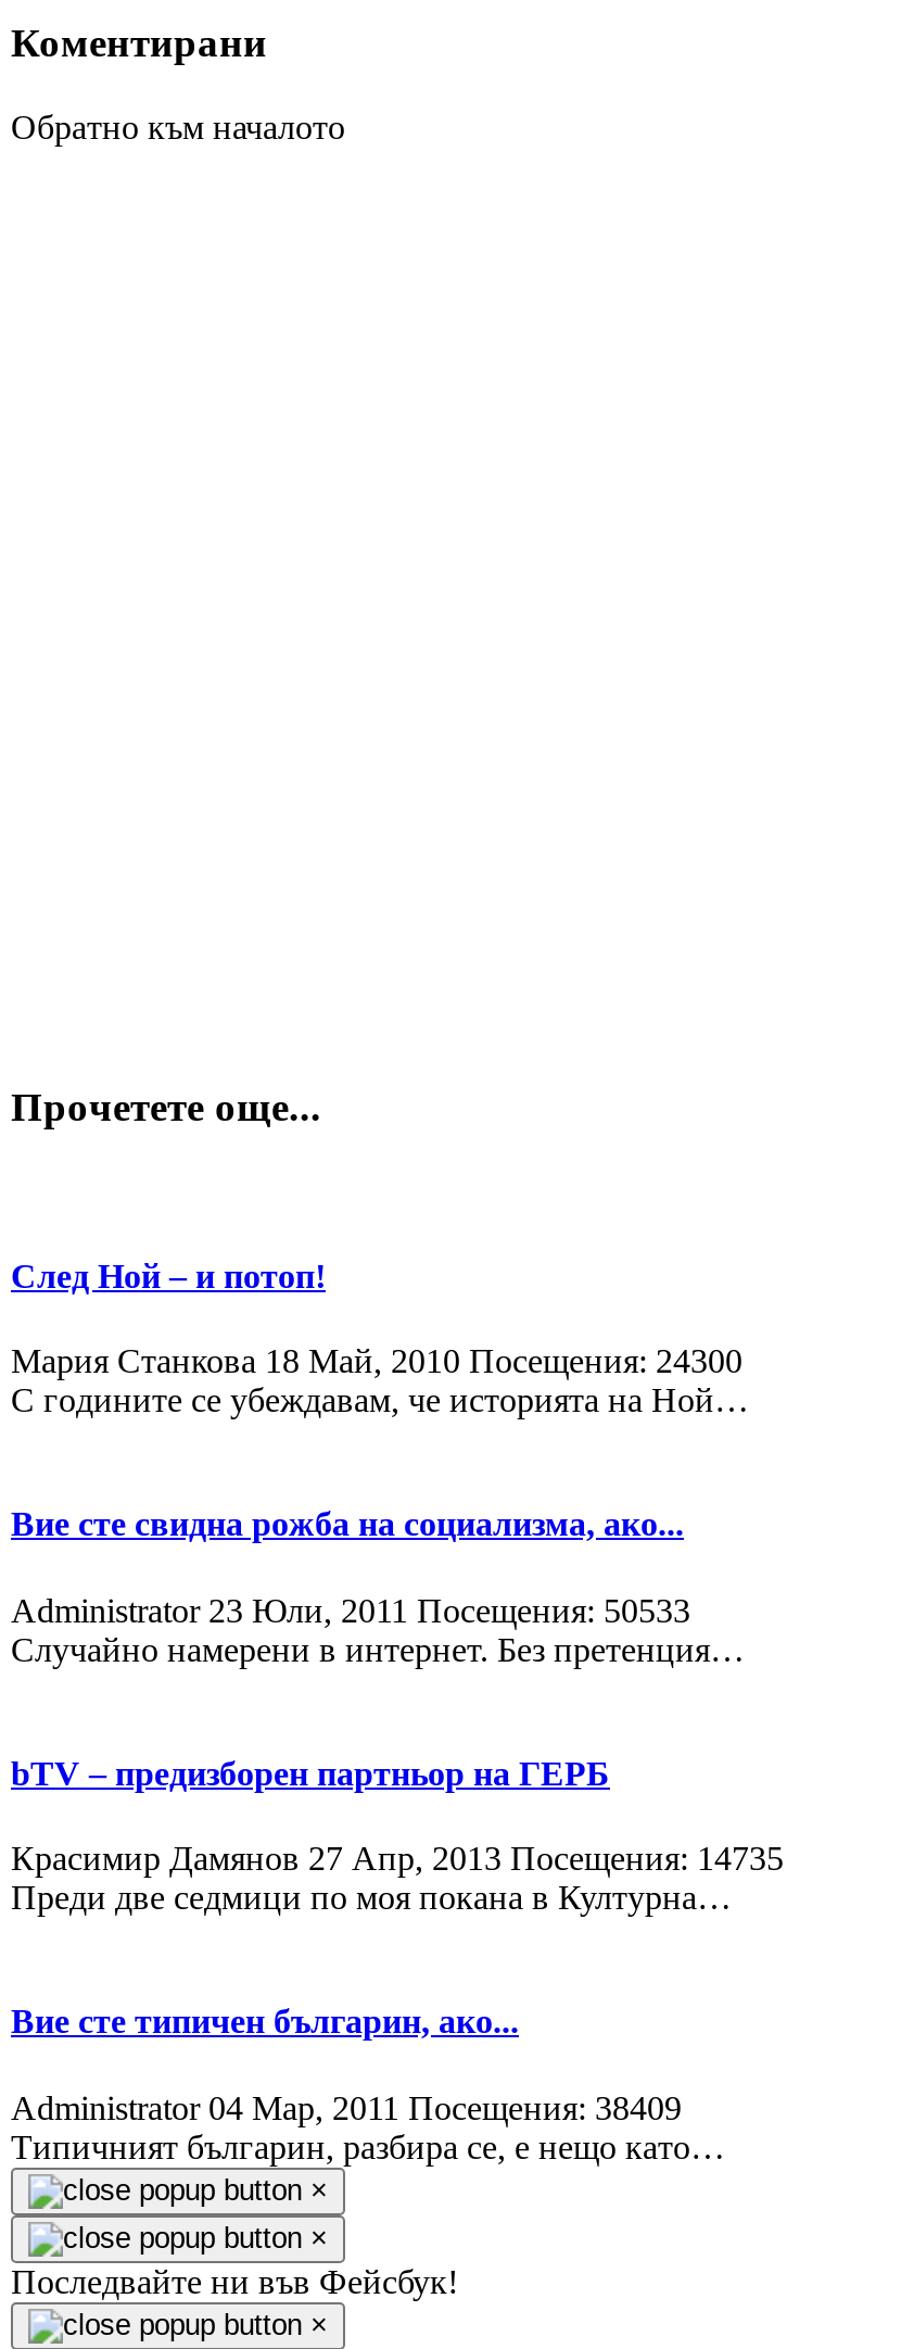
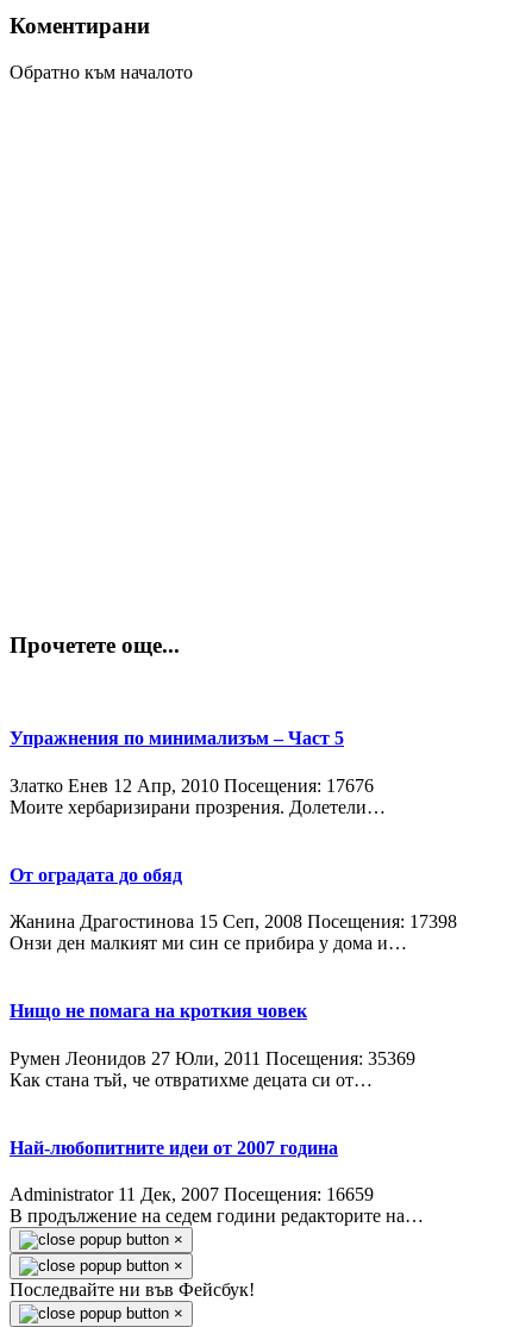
- След Ной – и потоп!
+ Упражнения по минимализъм – Част 5

- Мария Станкова 18 Май, 2010 Посещения: 24300
- С годините се убеждавам, че историята на Ной…
+ Златко Енев 12 Апр, 2010 Посещения: 17676
+ Моите хербаризирани прозрения. Долетели…

- Вие сте свидна рожба на социализма, ако...
+ От оградата до обяд

- Administrator 23 Юли, 2011 Посещения: 50533
- Случайно намерени в интернет. Без претенция…
+ Жанина Драгостинова 15 Сeп, 2008 Посещения: 17398
+ Онзи ден малкият ми син се прибира у дома и…

- bTV – предизборен партньор на ГЕРБ
+ Нищо не помага на кроткия човек

- Красимир Дамянов 27 Апр, 2013 Посещения: 14735
- Преди две седмици по моя покана в Културна…
+ Румен Леонидов 27 Юли, 2011 Посещения: 35369
+ Как стана тъй, че отвратихме децата си от…

- Вие сте типичен българин, ако...
+ Най-любопитните идеи от 2007 година

- Administrator 04 Мар, 2011 Посещения: 38409
- Типичният българин, разбира се, е нещо като…
+ Administrator 11 Дек, 2007 Посещения: 16659
+ В продължение на седем години редакторите на…
